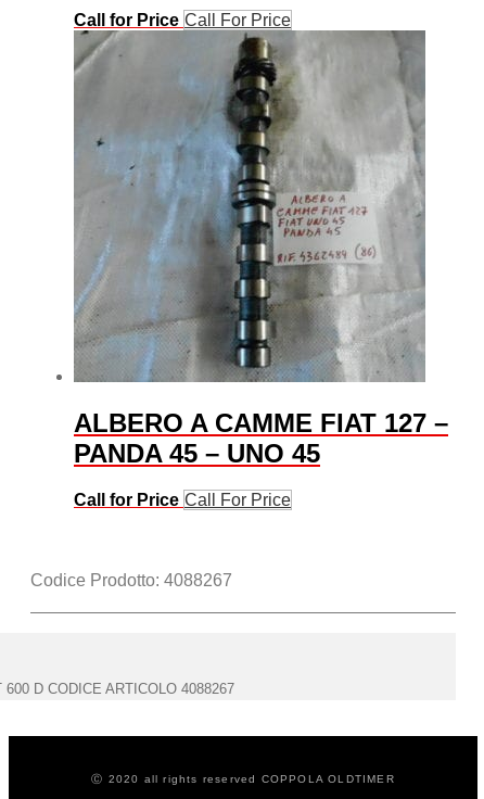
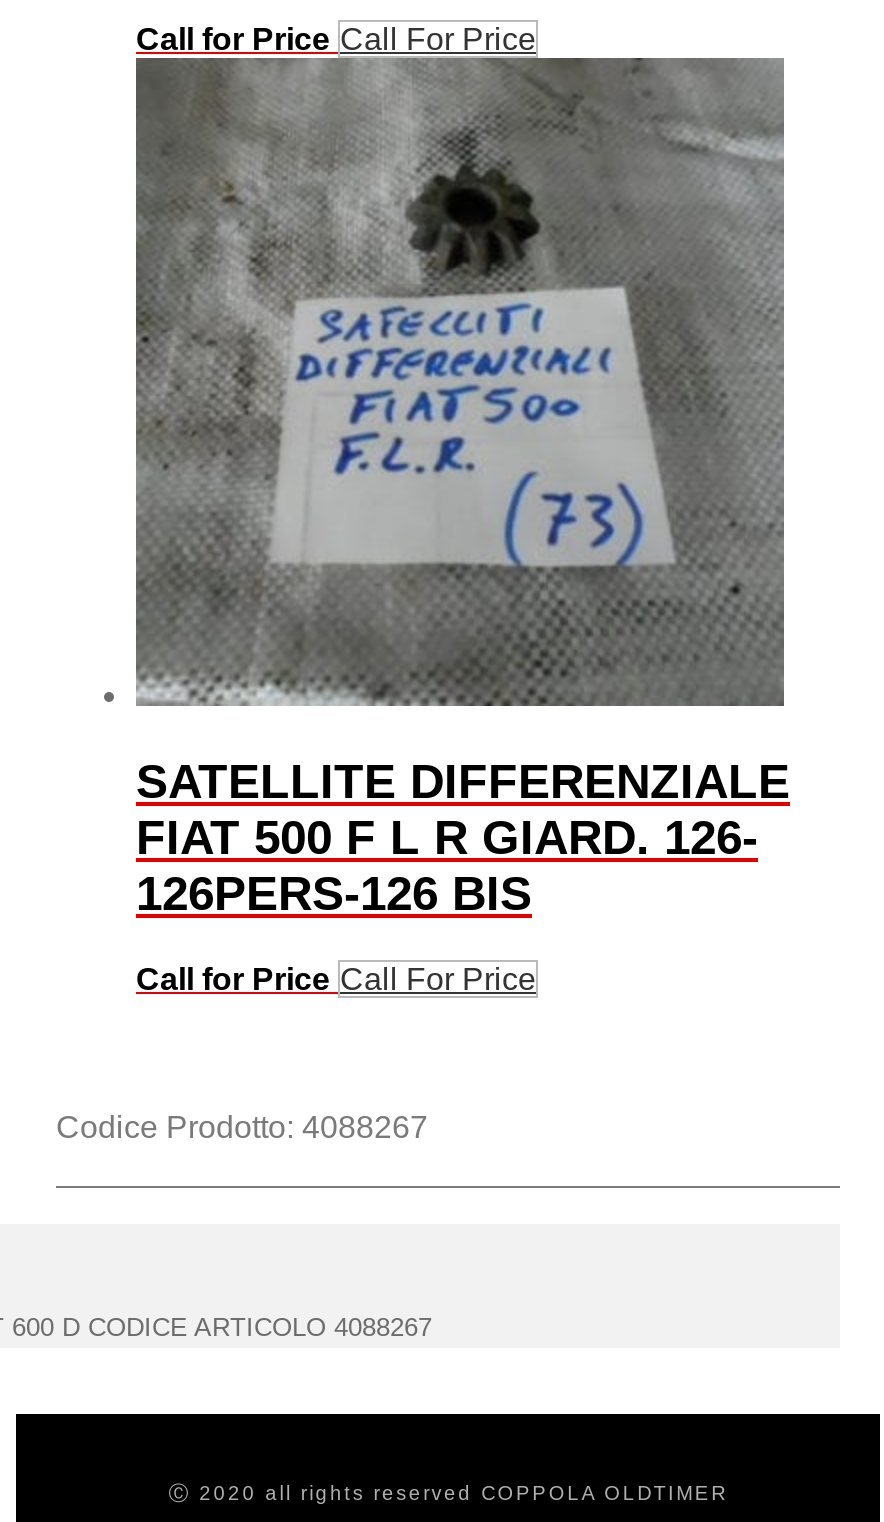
- [image]
- ALBERO A CAMME FIAT 127 –
- PANDA 45 – UNO 45
+ [image]
+ SATELLITE DIFFERENZIALE
+ FIAT 500 F L R GIARD. 126-
+ 126PERS-126 BIS
